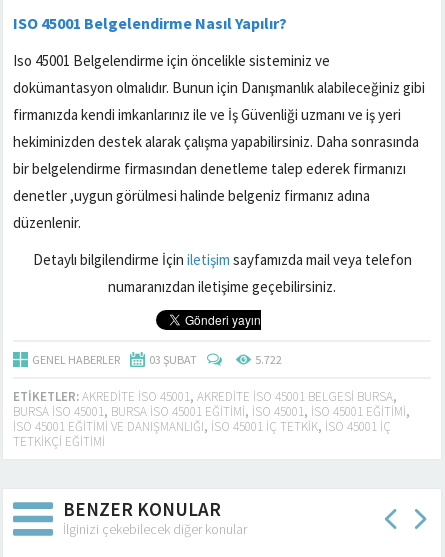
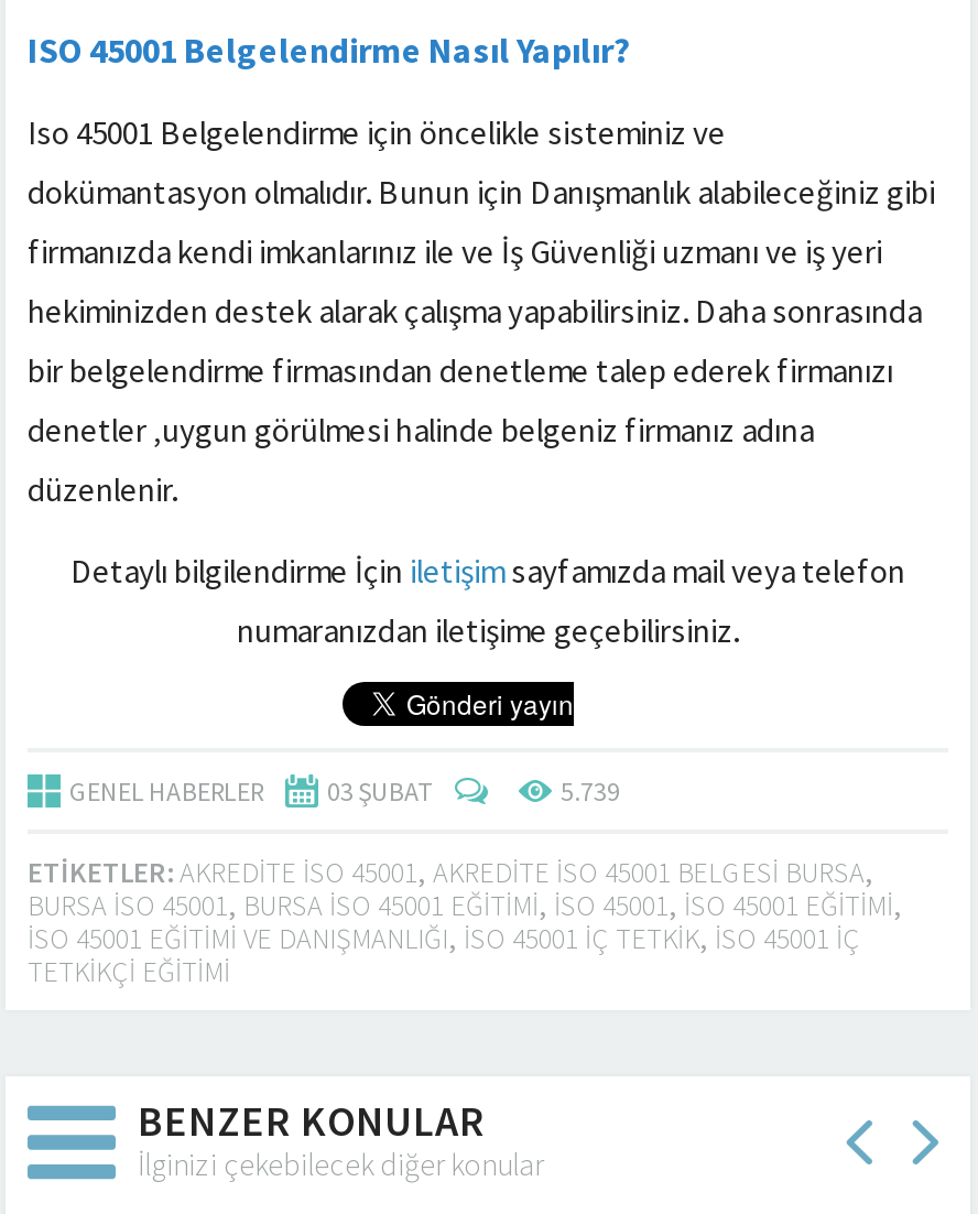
- 5.722
+ 5.739
